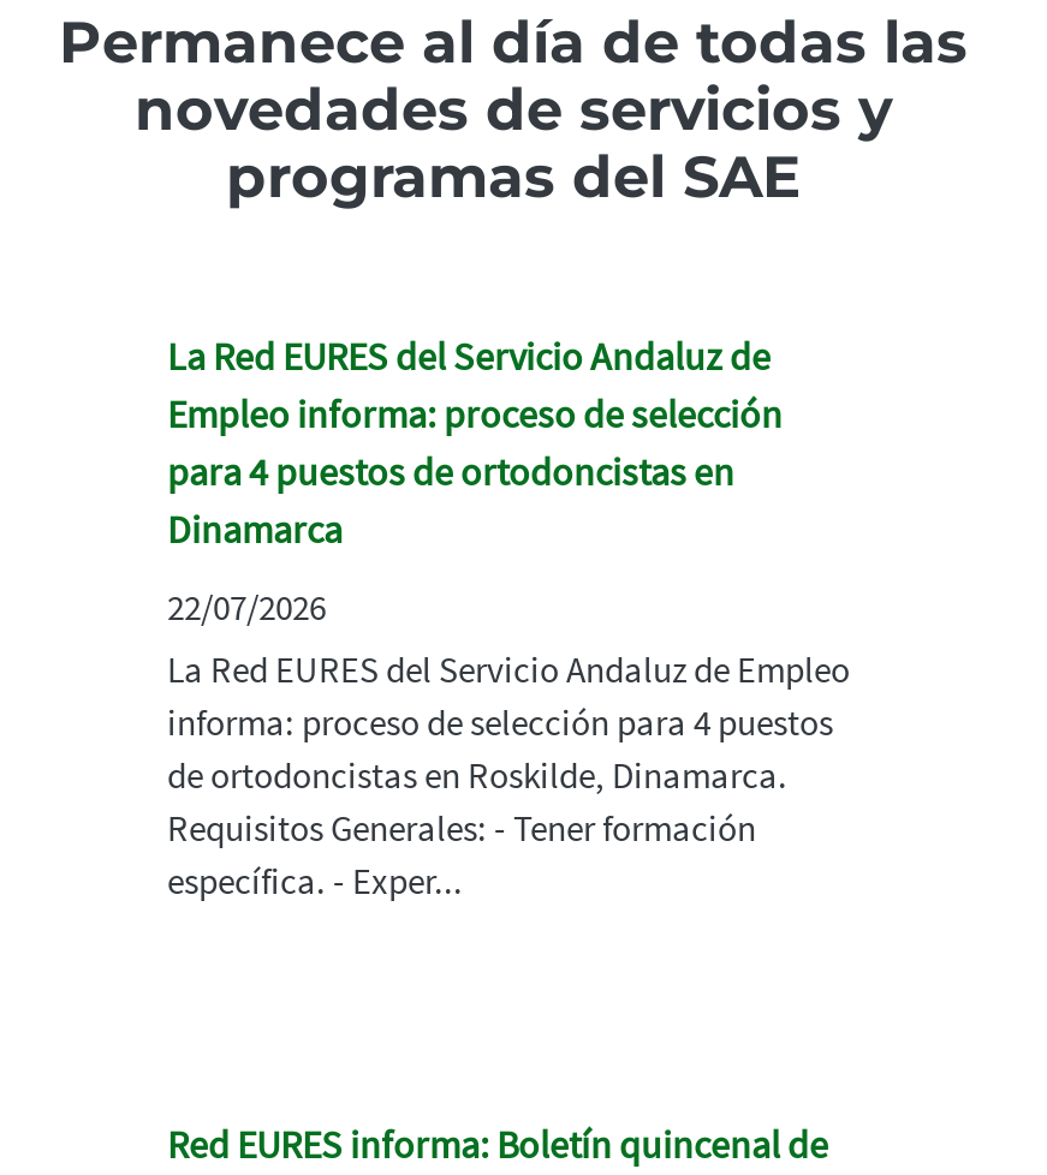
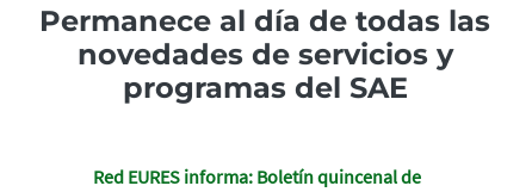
- La Red EURES del Servicio Andaluz de
- Empleo informa: proceso de selección
- para 4 puestos de ortodoncistas en
- Dinamarca
- 22/07/2026
- La Red EURES del Servicio Andaluz de Empleo
- informa: proceso de selección para 4 puestos
- de ortodoncistas en Roskilde, Dinamarca.
- Requisitos Generales: - Tener formación
- específica. - Exper...
